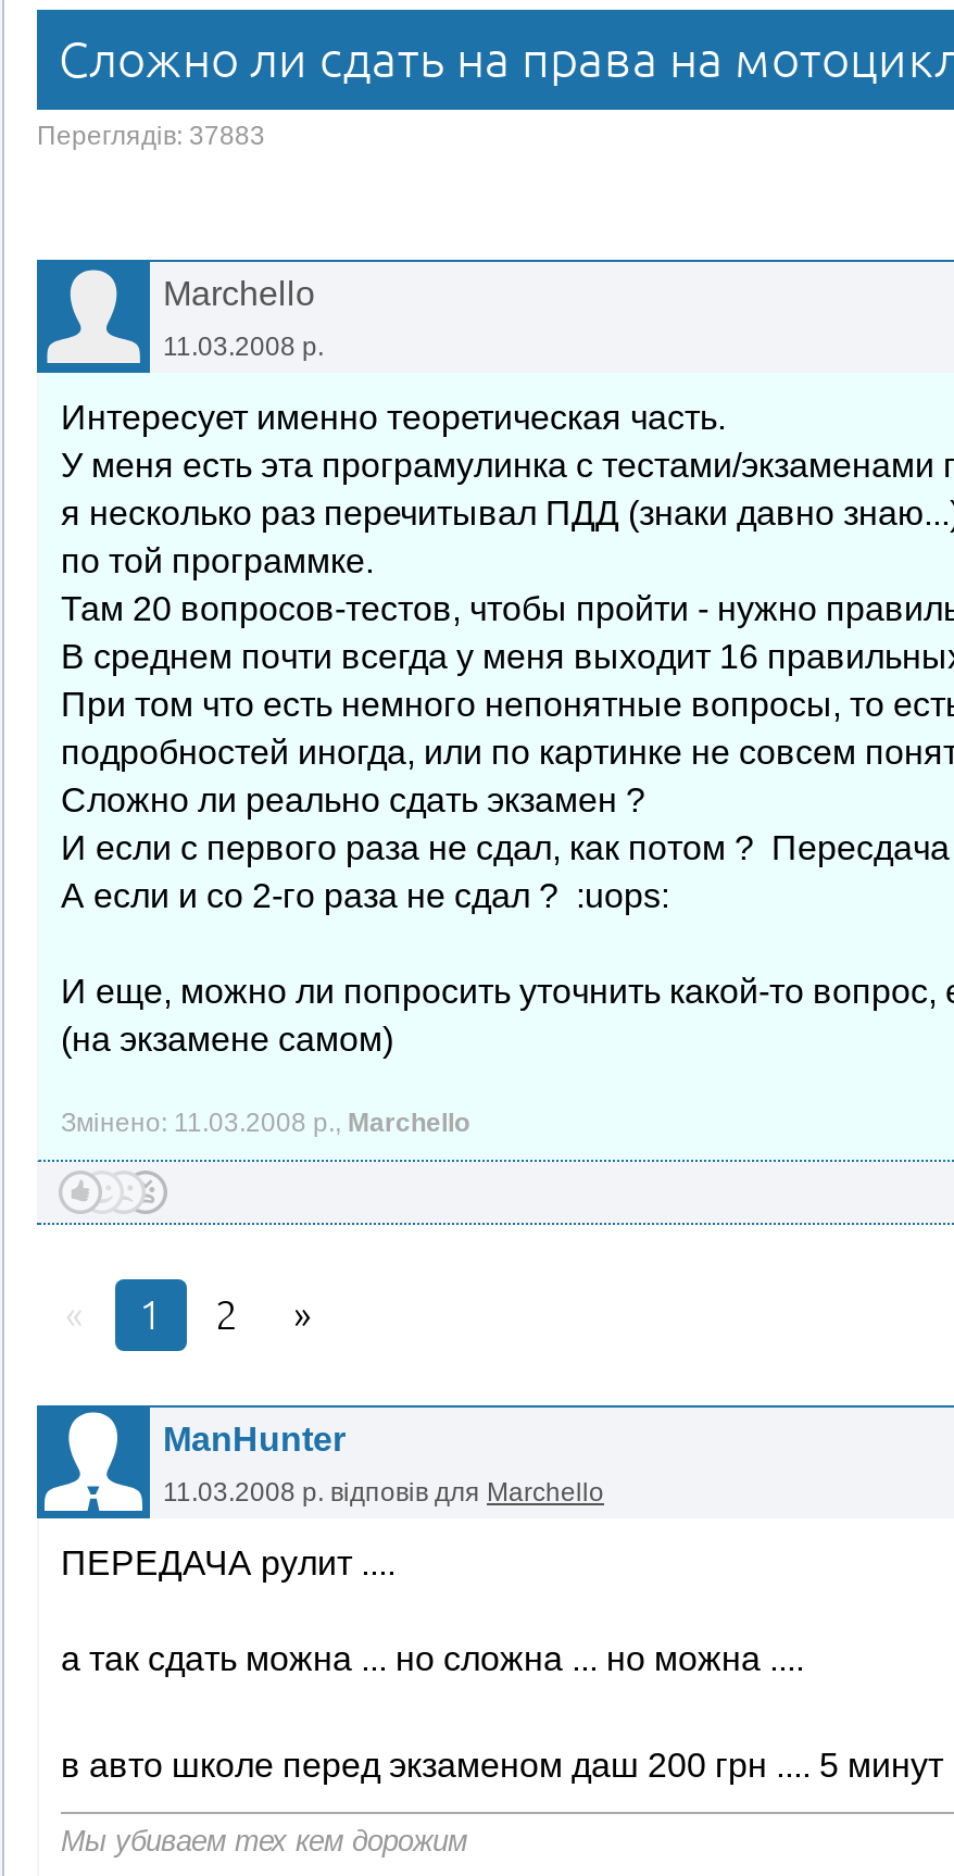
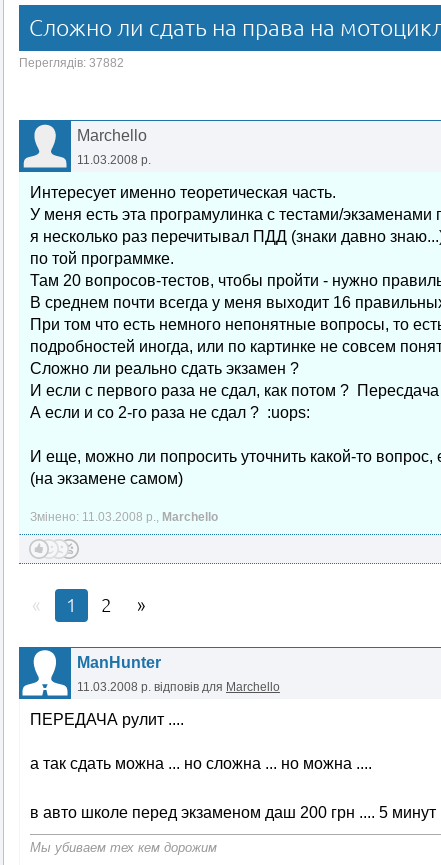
- Переглядів: 37883
+ Переглядів: 37882
